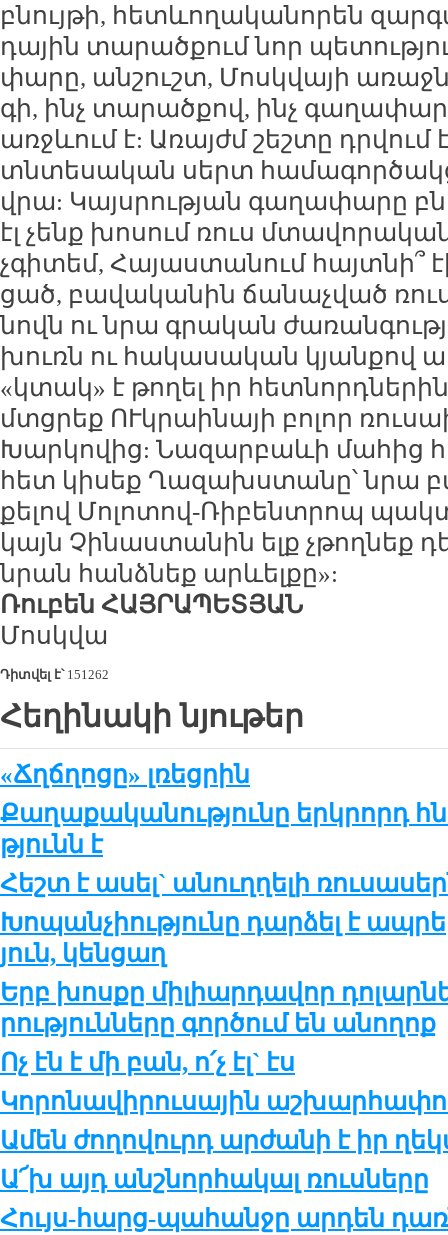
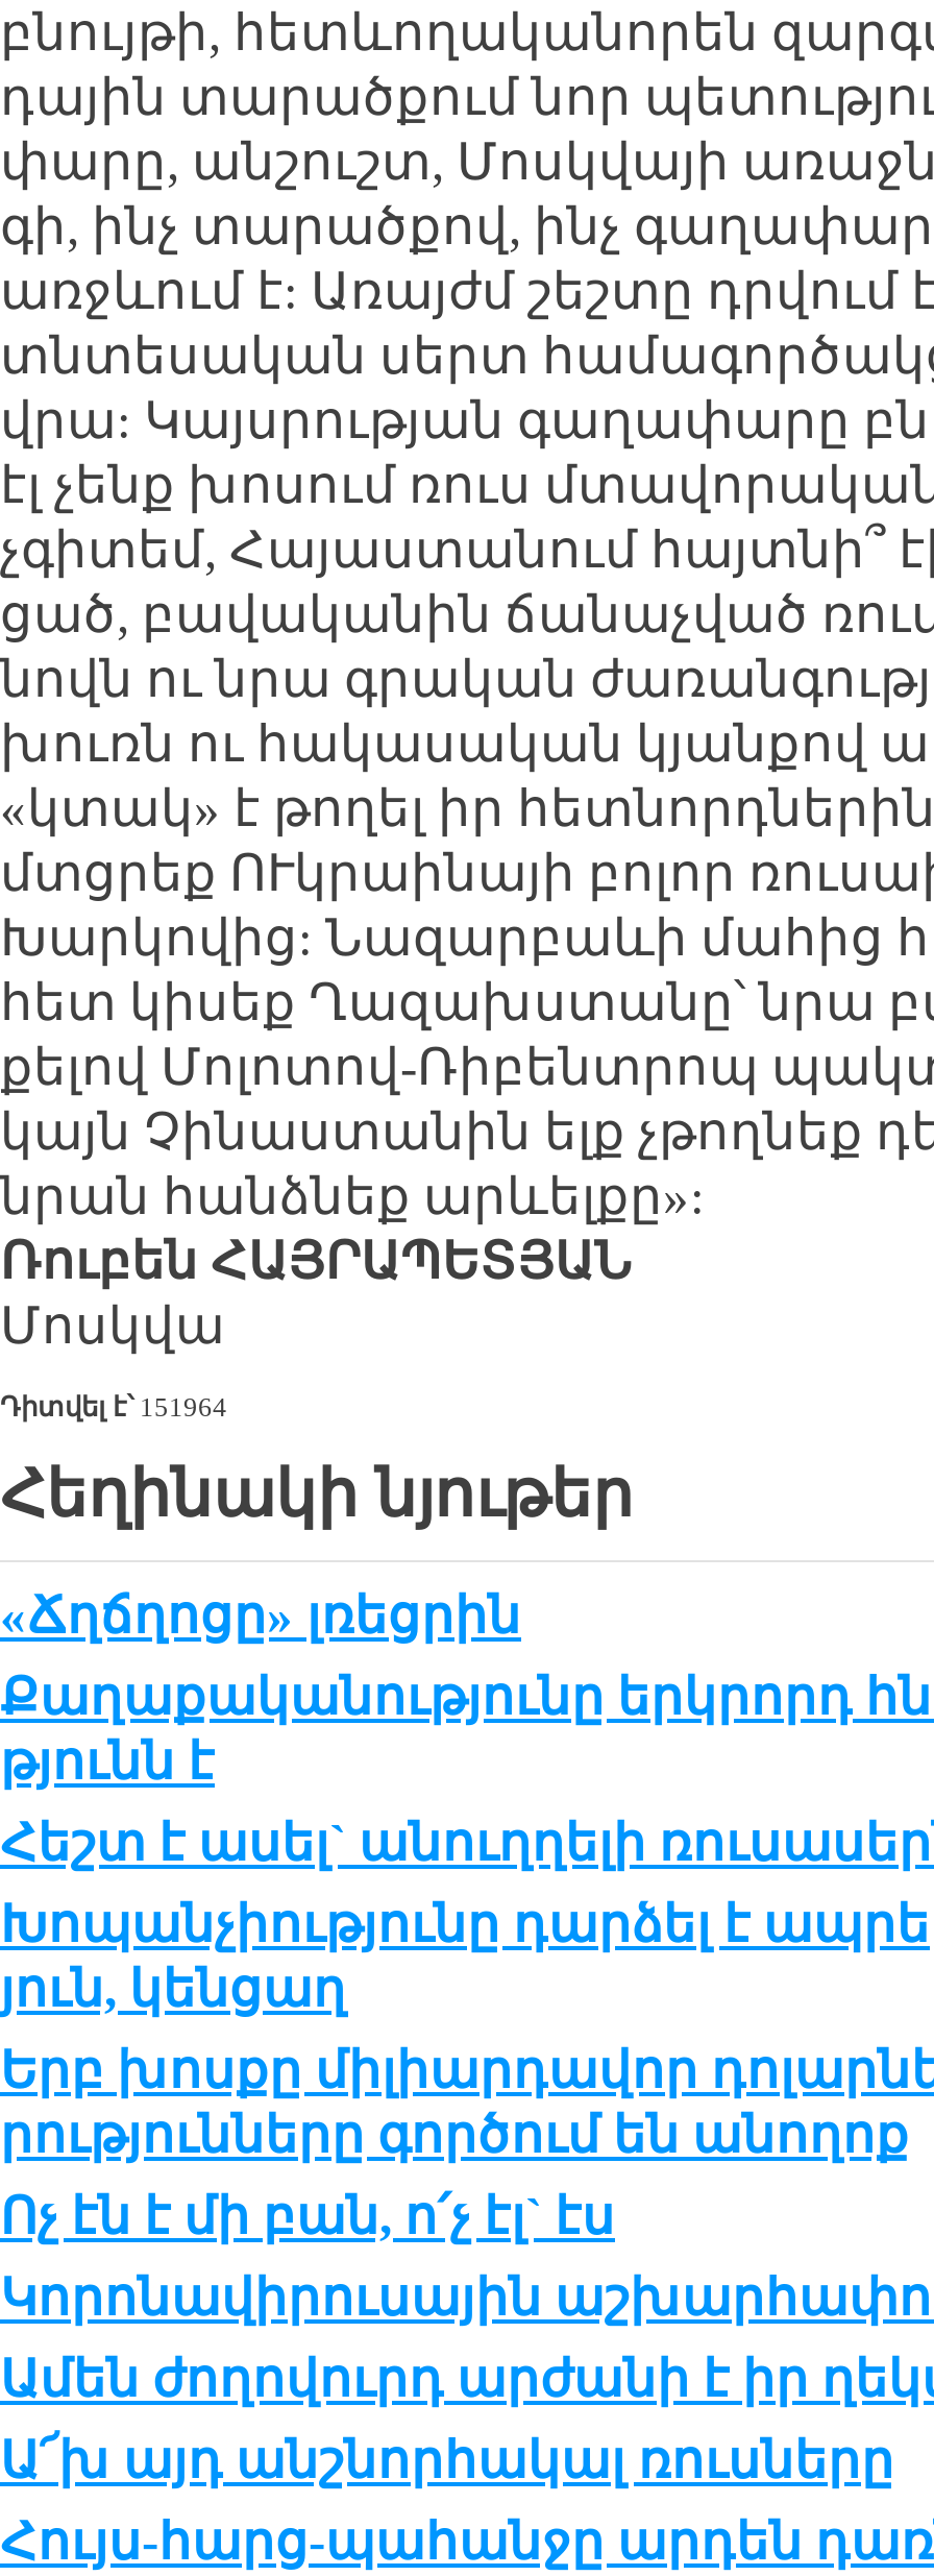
- Դիտվել է՝ 151262
+ Դիտվել է՝ 151964
